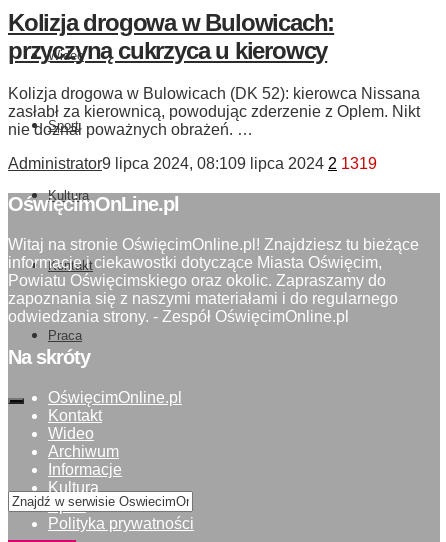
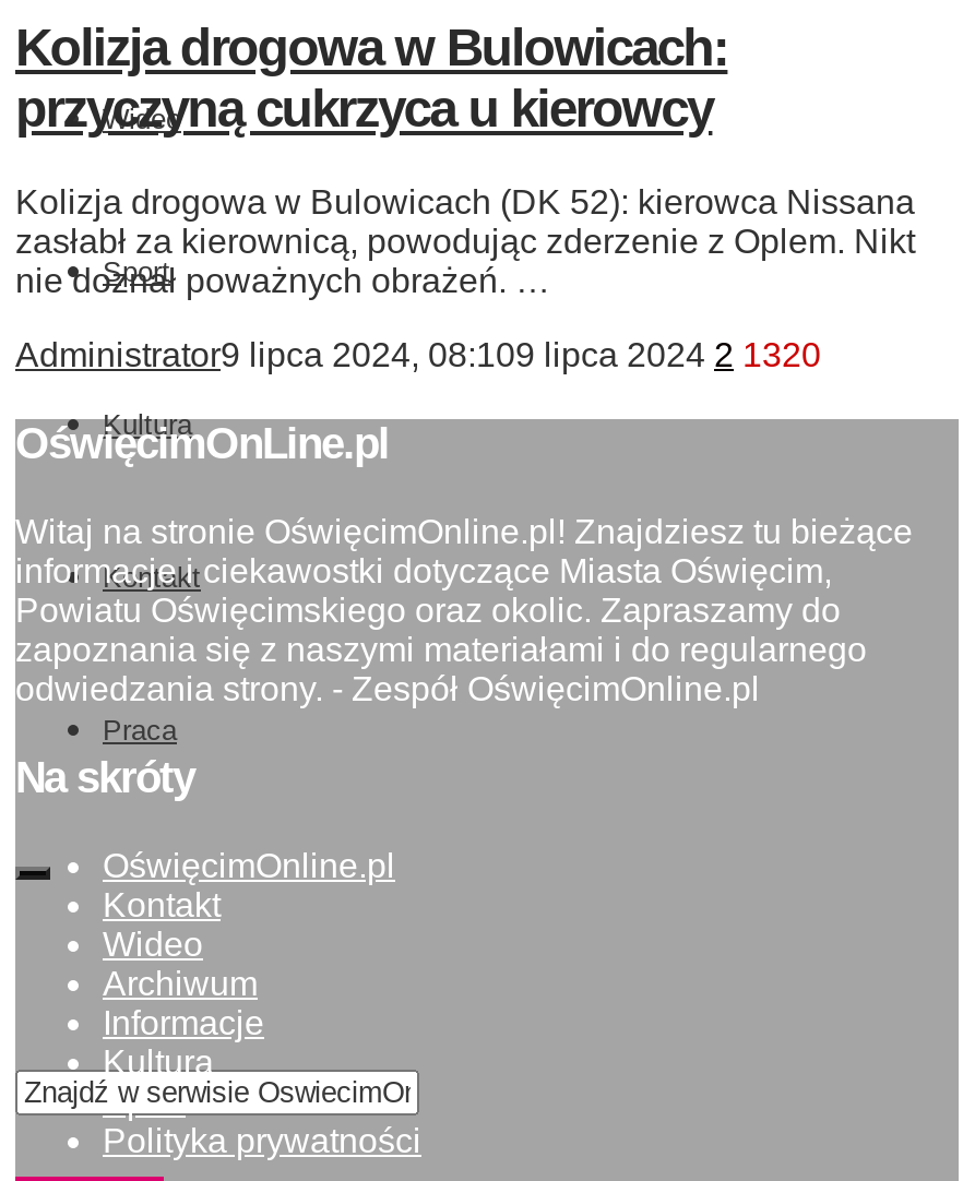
- Administrator9 lipca 2024, 08:109 lipca 2024 2 1319
+ Administrator9 lipca 2024, 08:109 lipca 2024 2 1320
